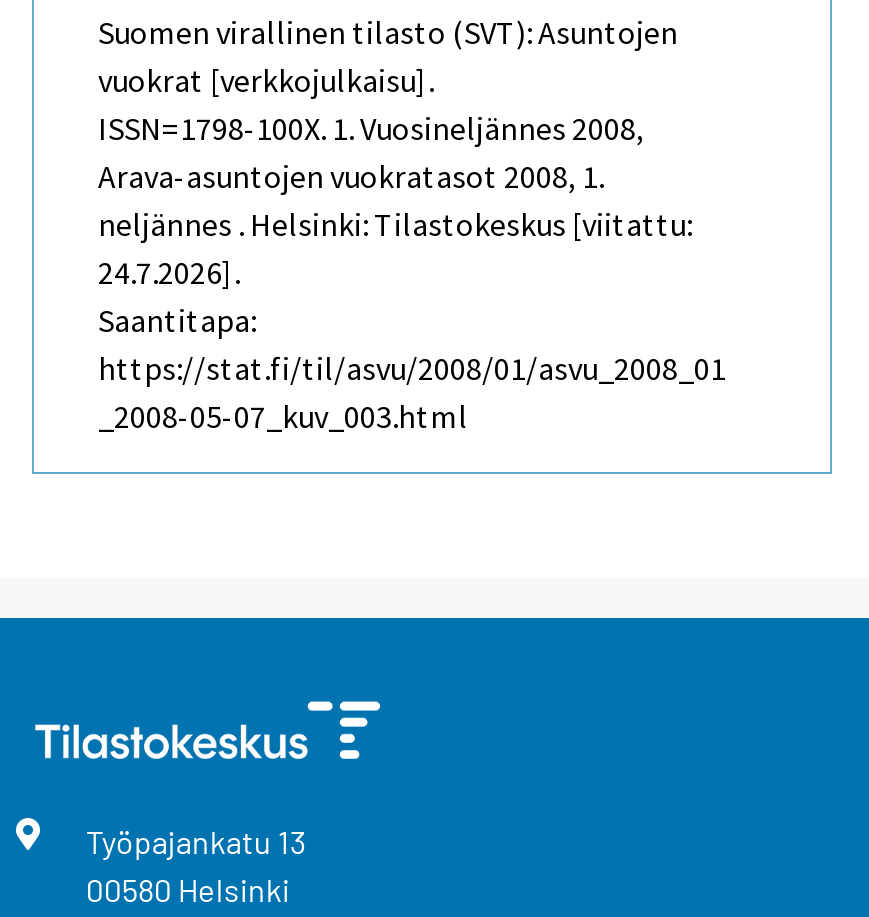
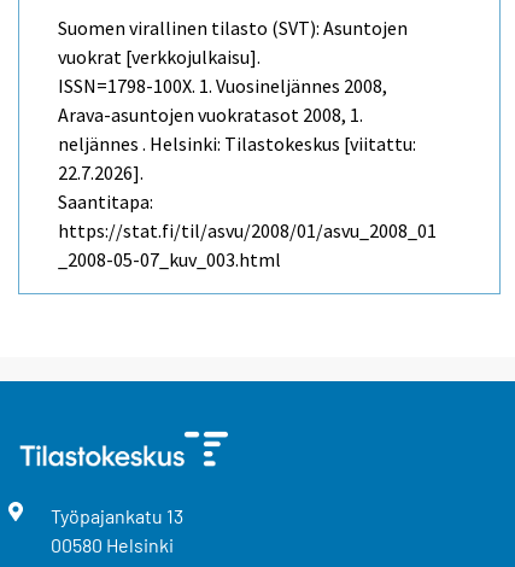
- 24.7.2026].
+ 22.7.2026].
